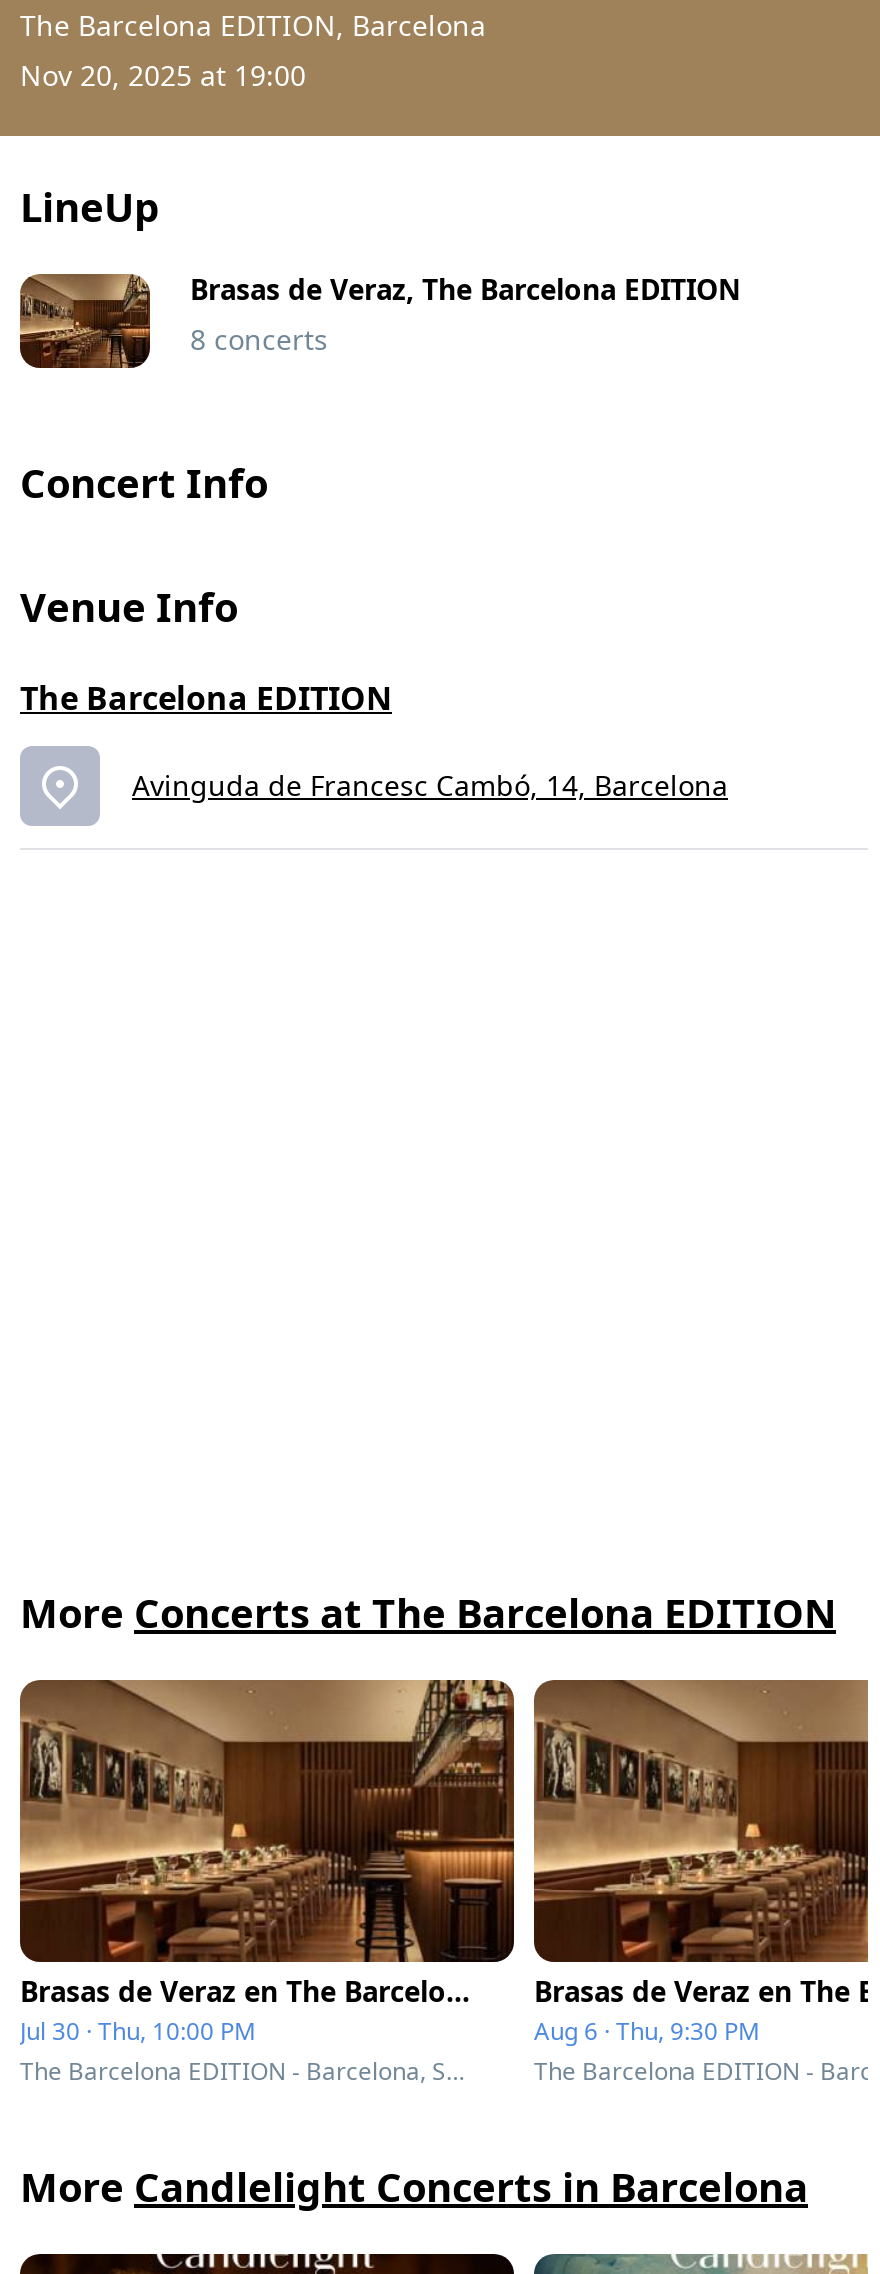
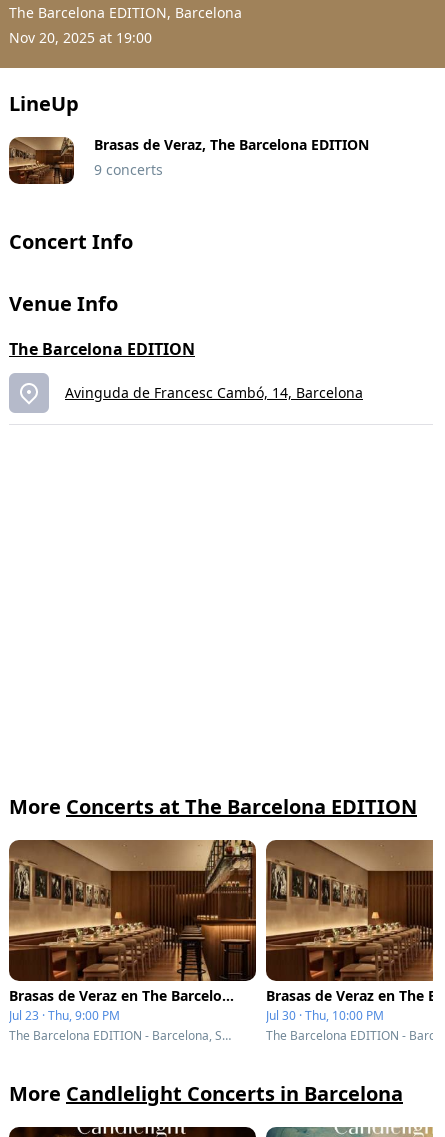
- 8 concerts
+ 9 concerts

- Jul 30 · Thu, 10:00 PM
+ Jul 23 · Thu, 9:00 PM

- Aug 6 · Thu, 9:30 PM
+ Jul 30 · Thu, 10:00 PM
